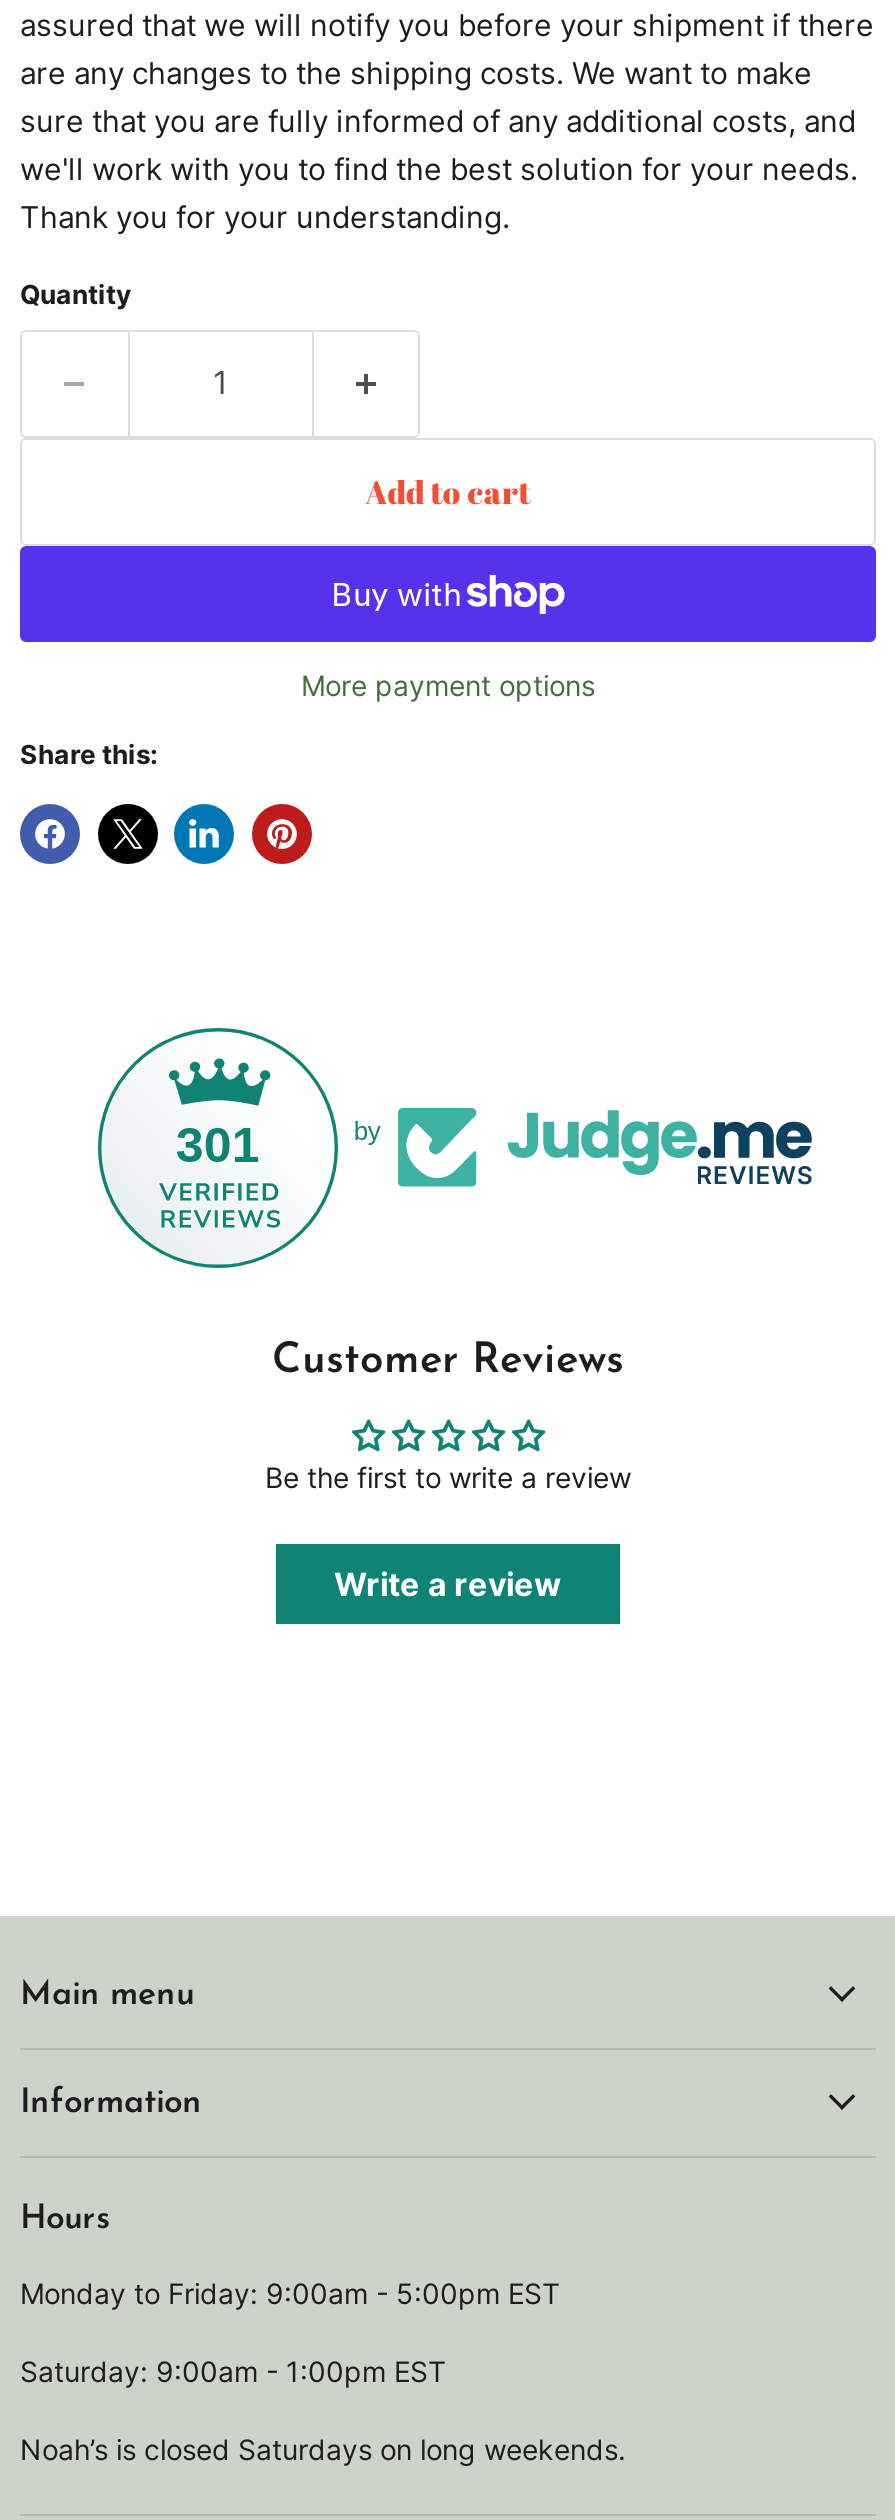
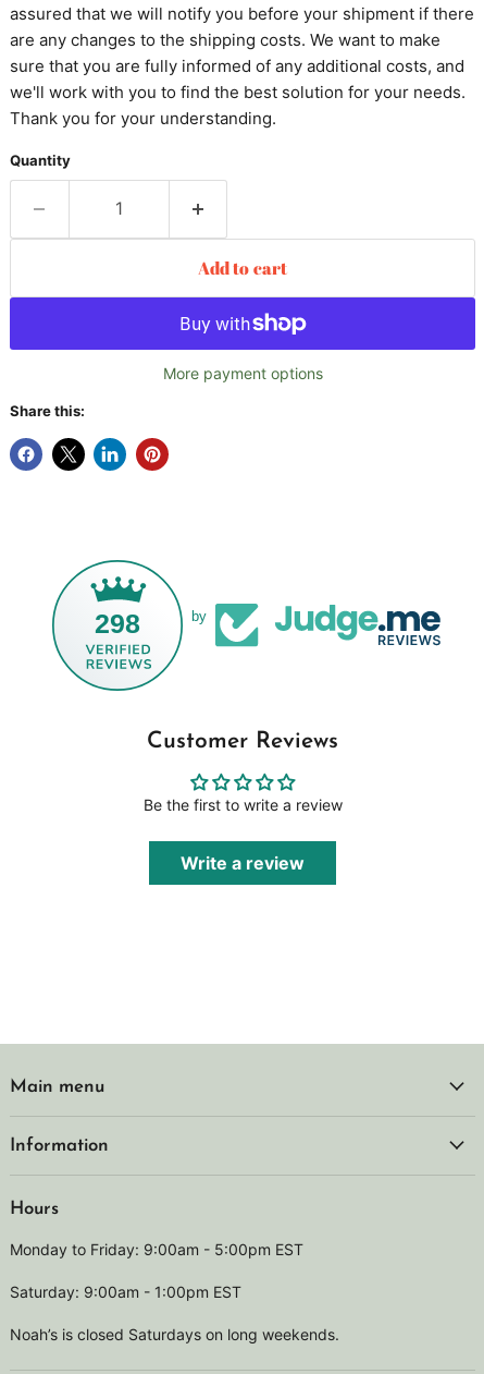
- 301
+ 298
